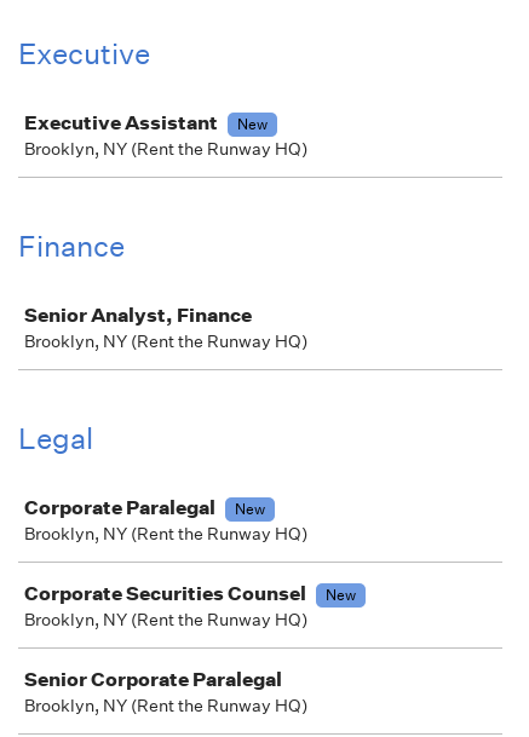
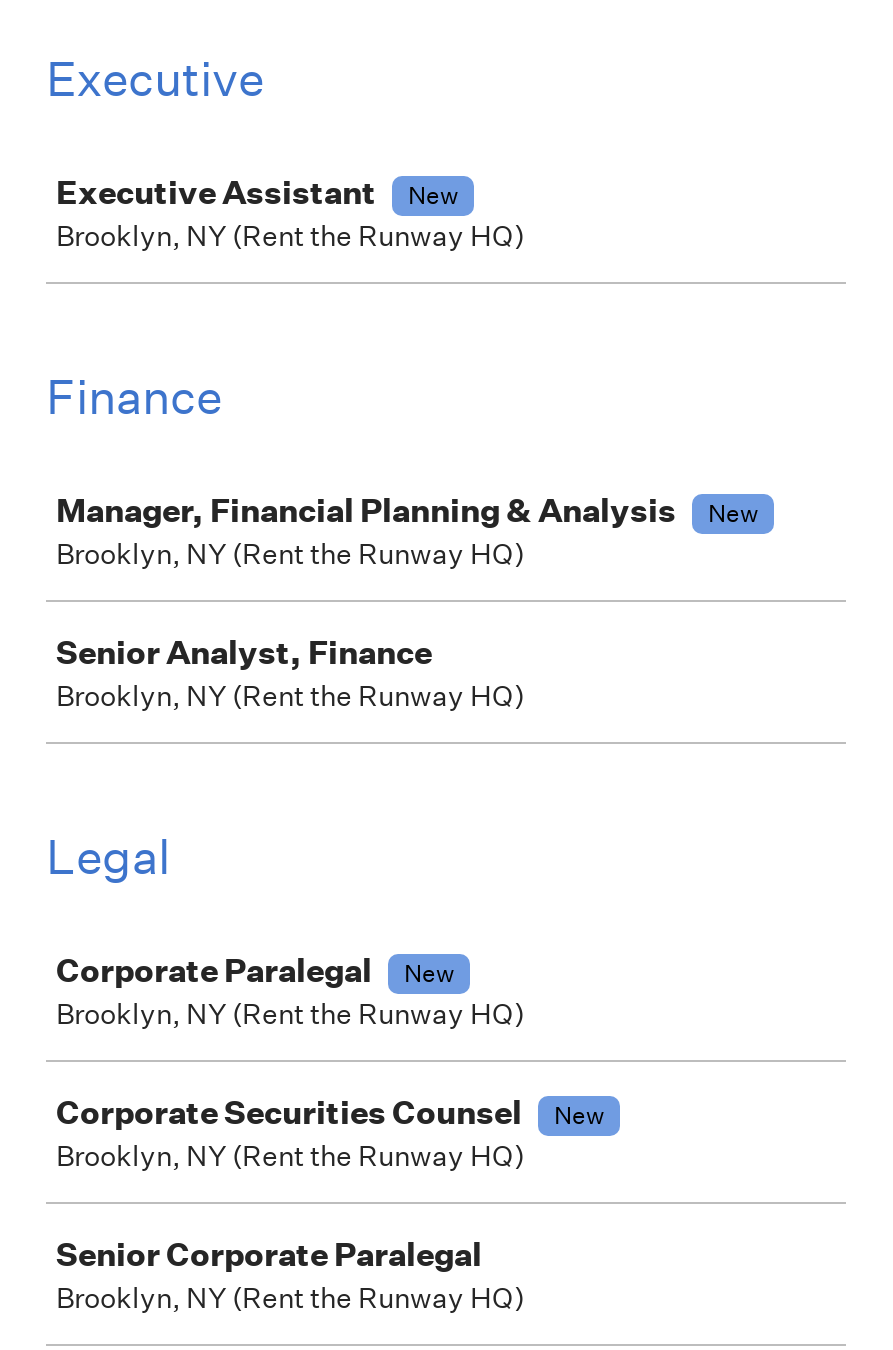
+ Manager, Financial Planning & Analysis
+ New
+ Brooklyn, NY (Rent the Runway HQ)
